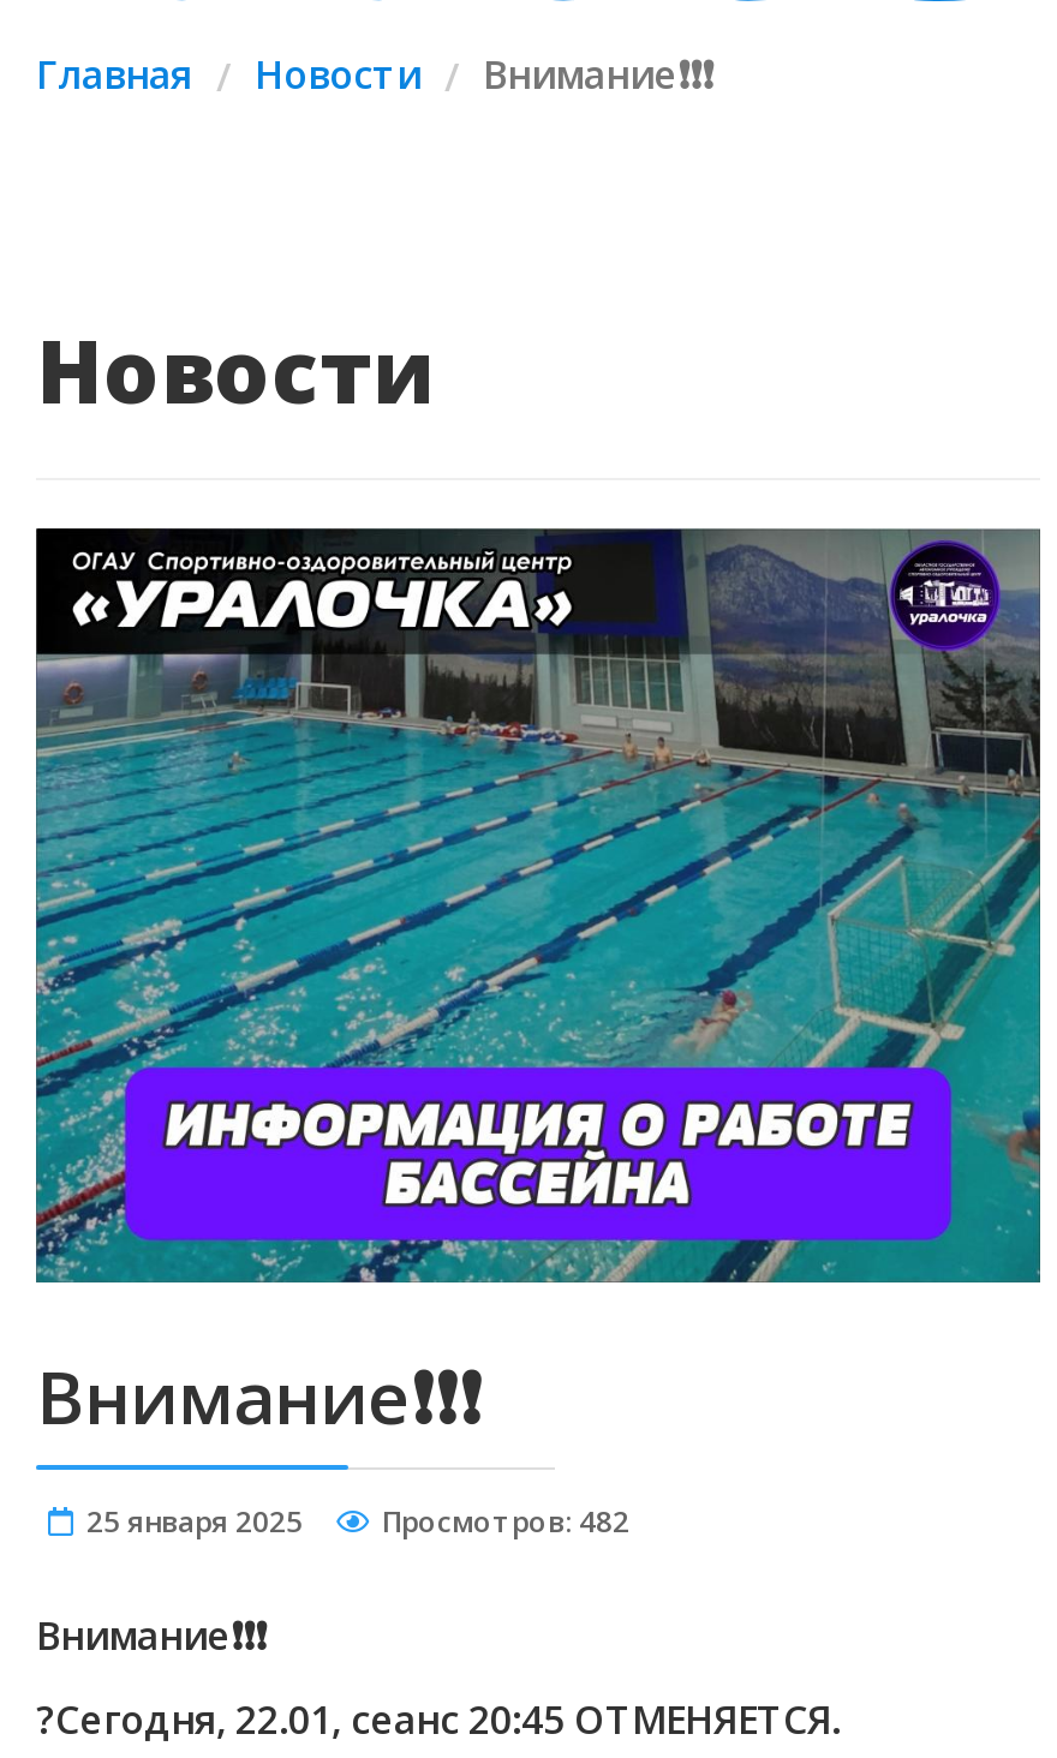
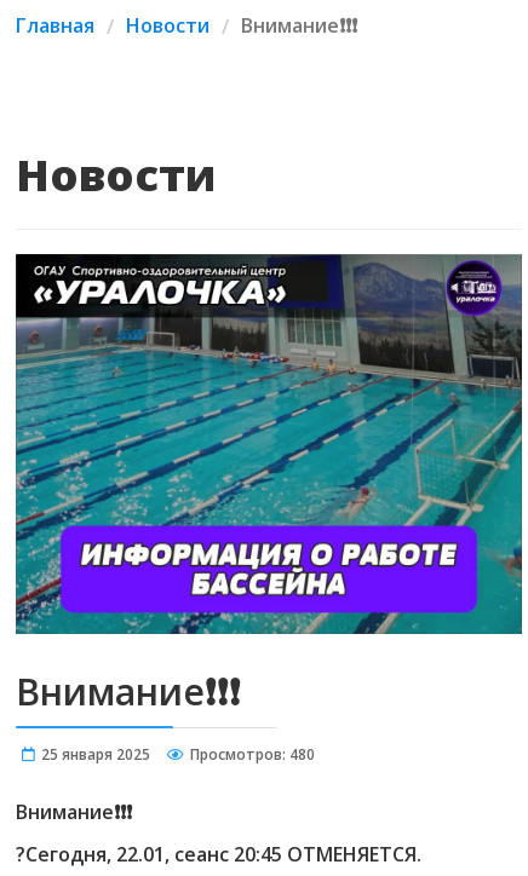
- 25 января 2025 Просмотров: 482
+ 25 января 2025 Просмотров: 480
